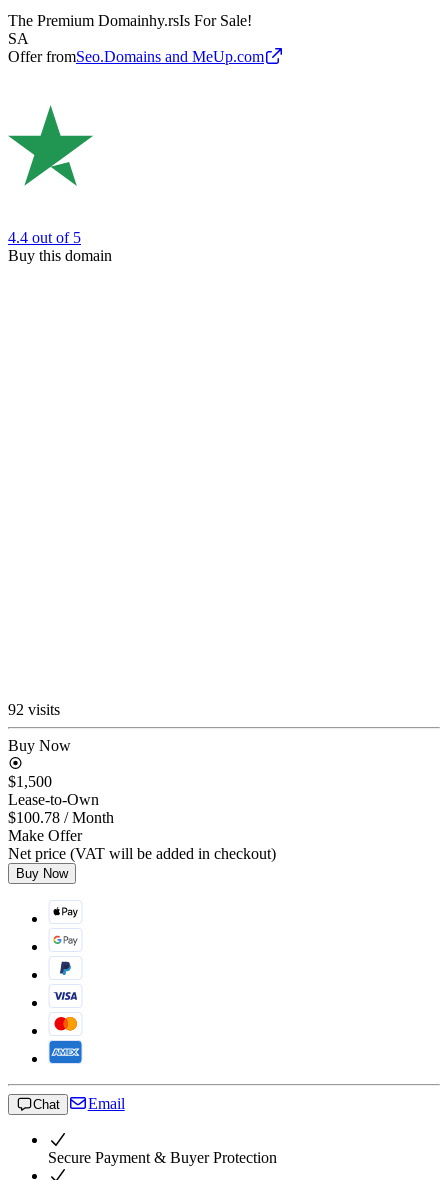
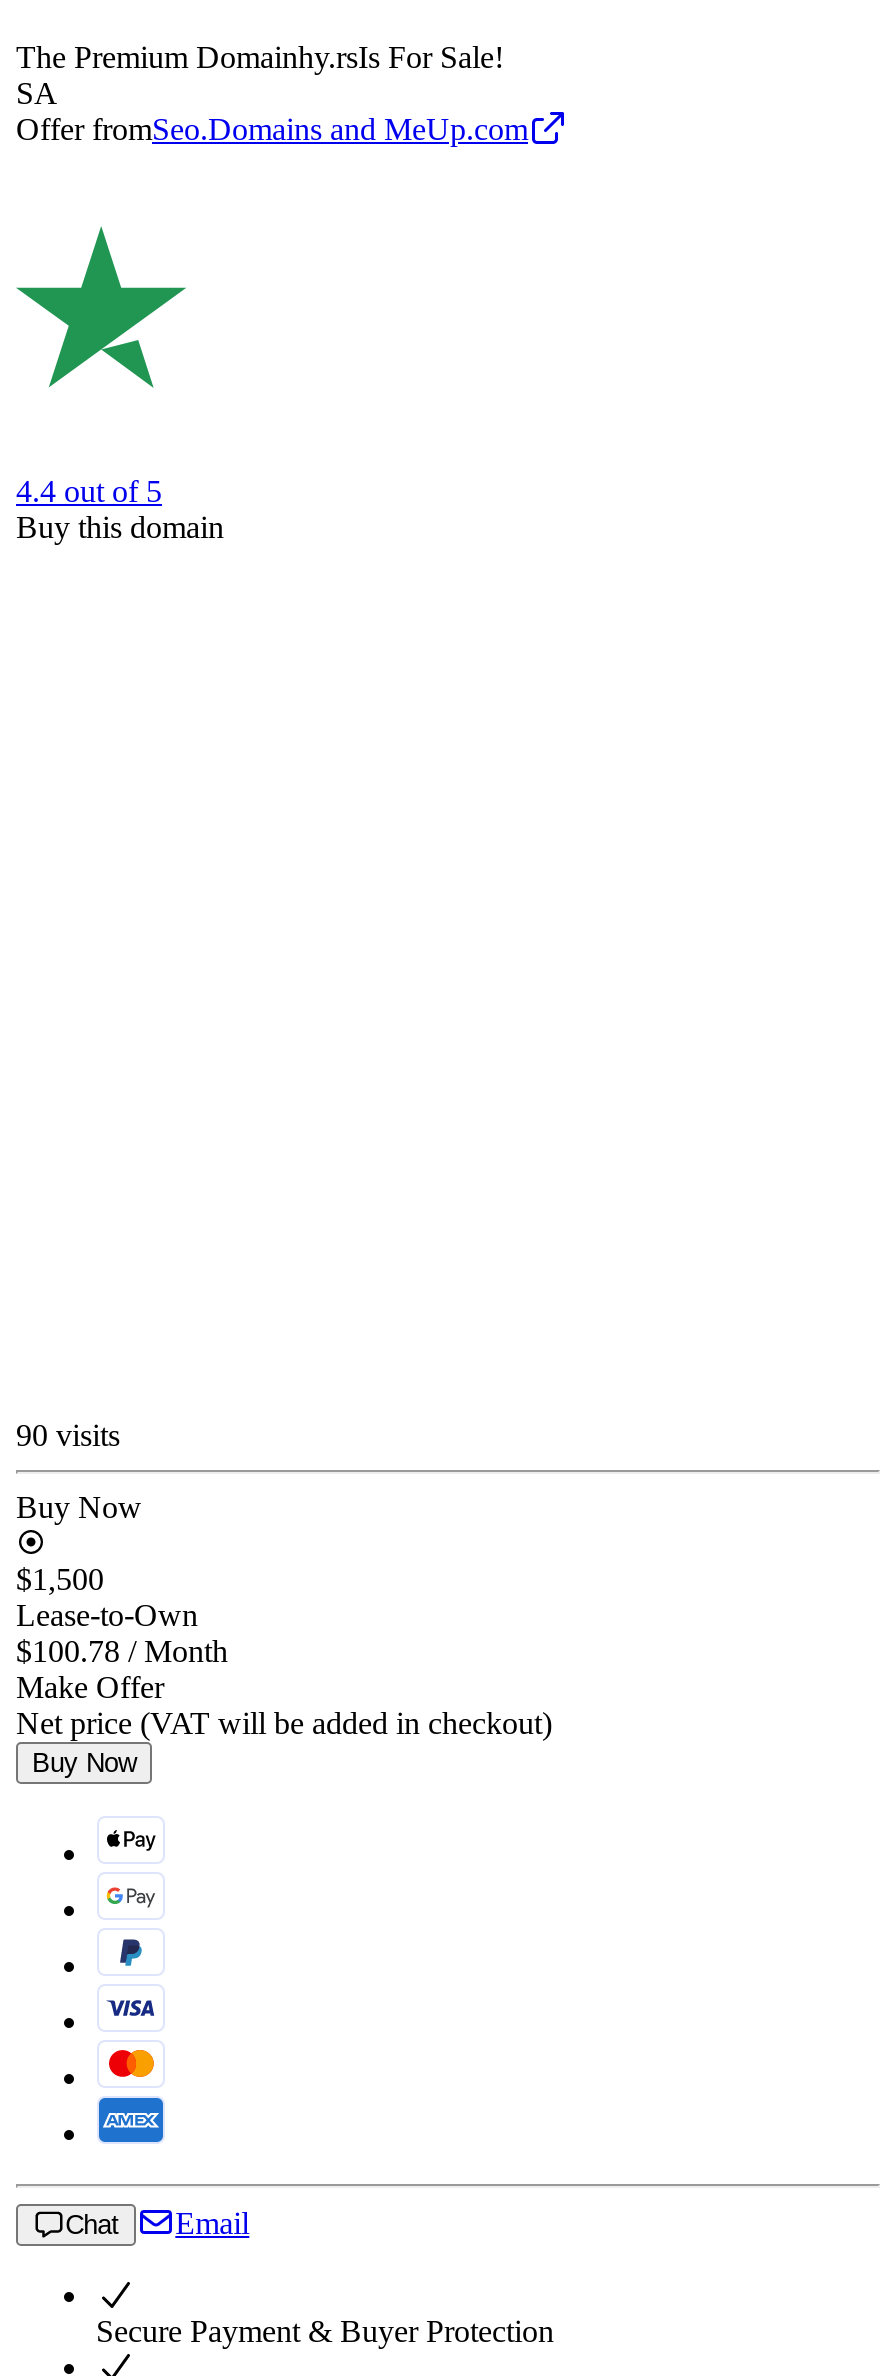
- 92 visits
+ 90 visits
